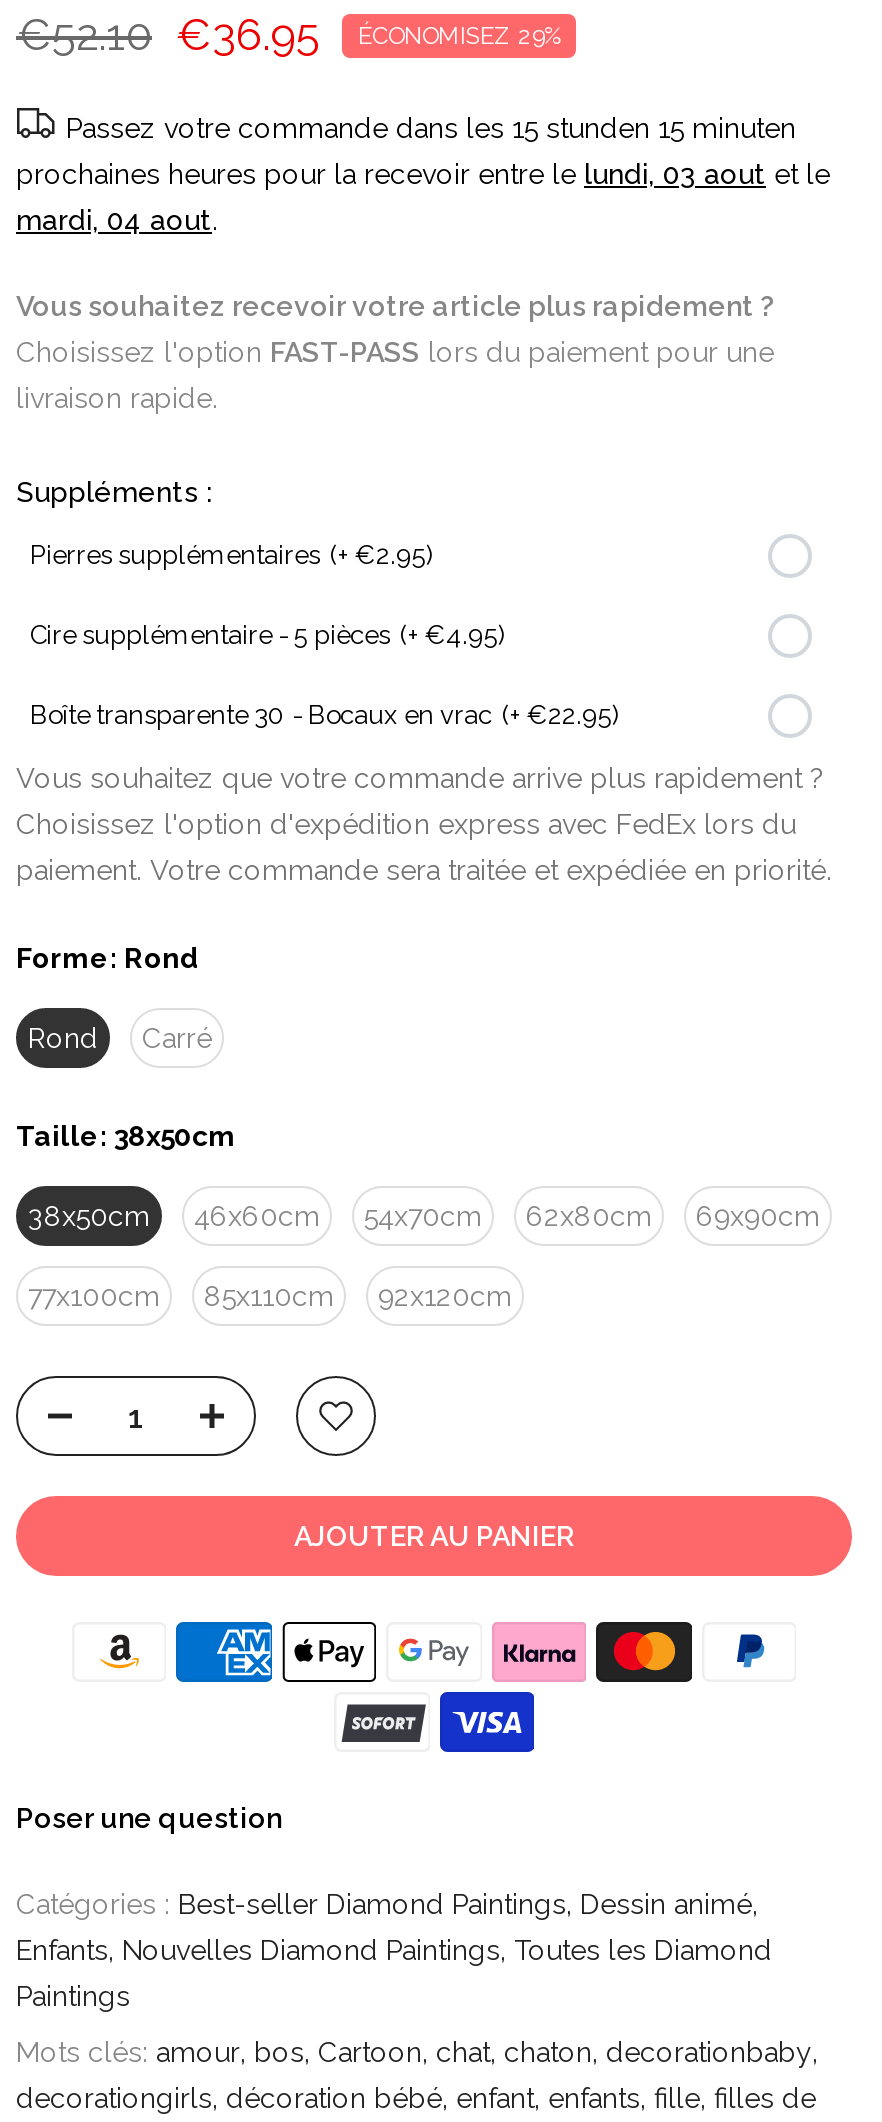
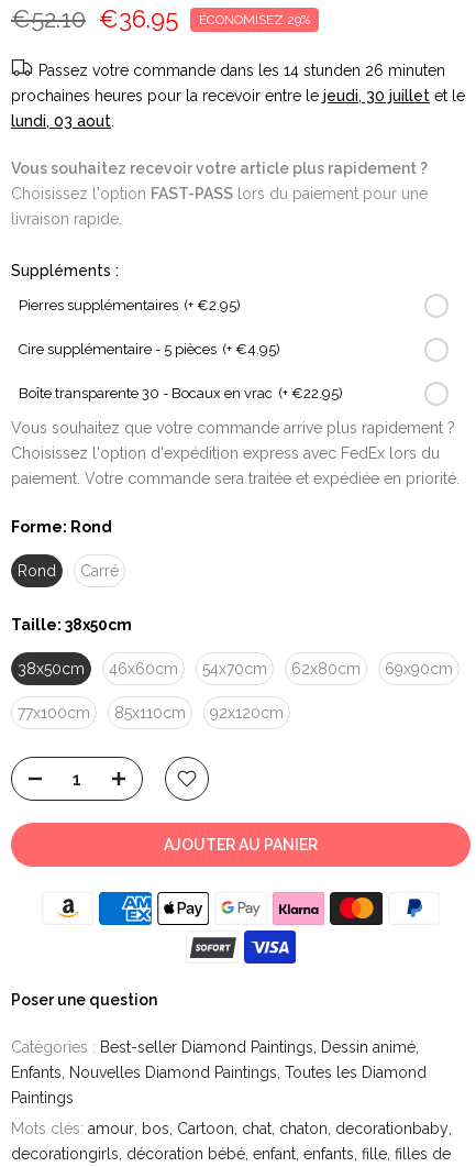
- Passez votre commande dans les 15 stunden 15 minuten
+ Passez votre commande dans les 14 stunden 26 minuten

- prochaines heures pour la recevoir entre le lundi, 03 aout et le
+ prochaines heures pour la recevoir entre le jeudi, 30 juillet et le

- mardi, 04 aout.
+ lundi, 03 aout.
